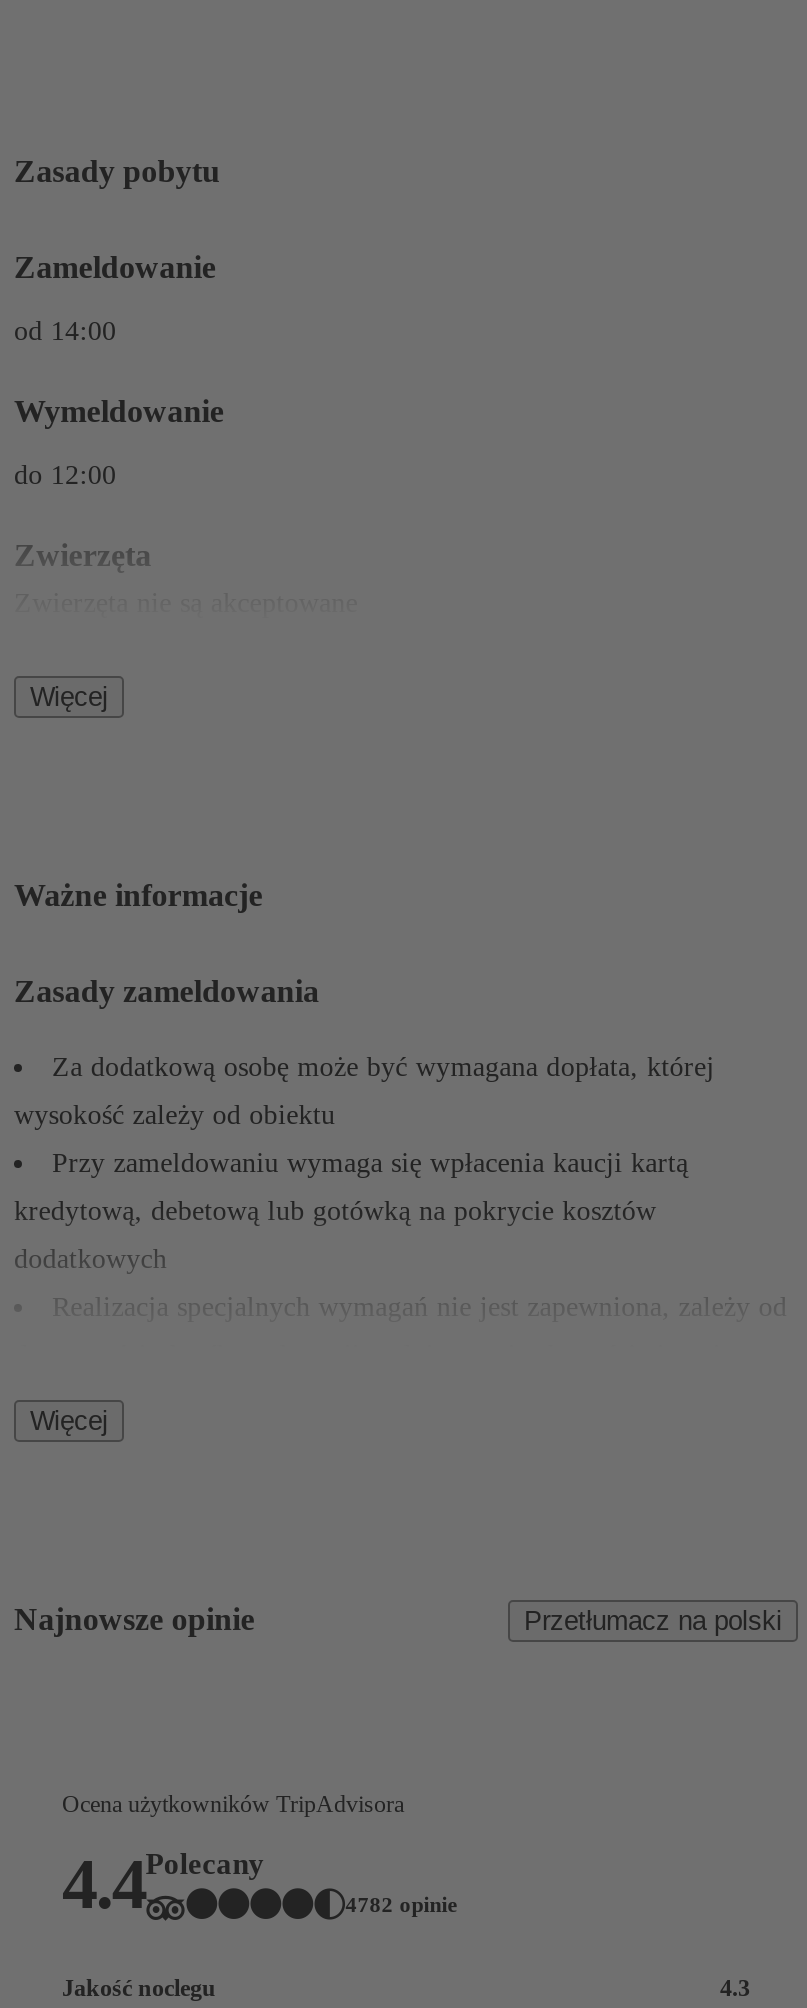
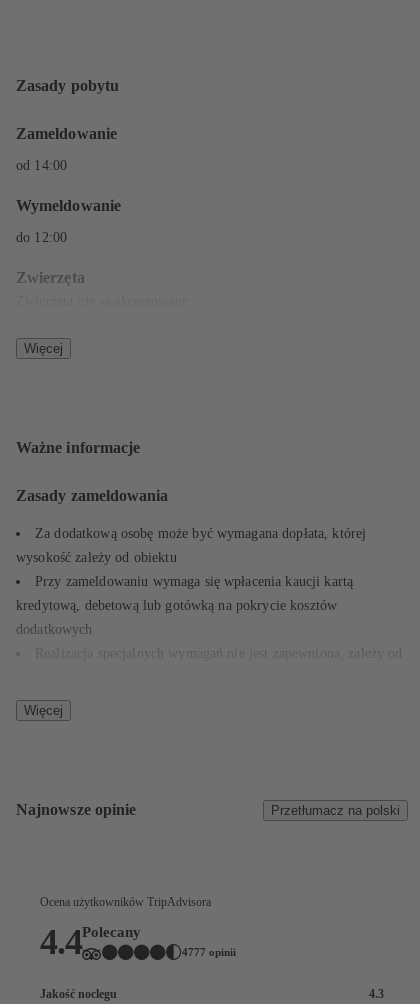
- 4782 opinie
+ 4777 opinii
